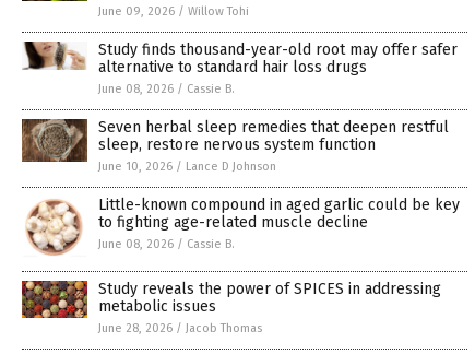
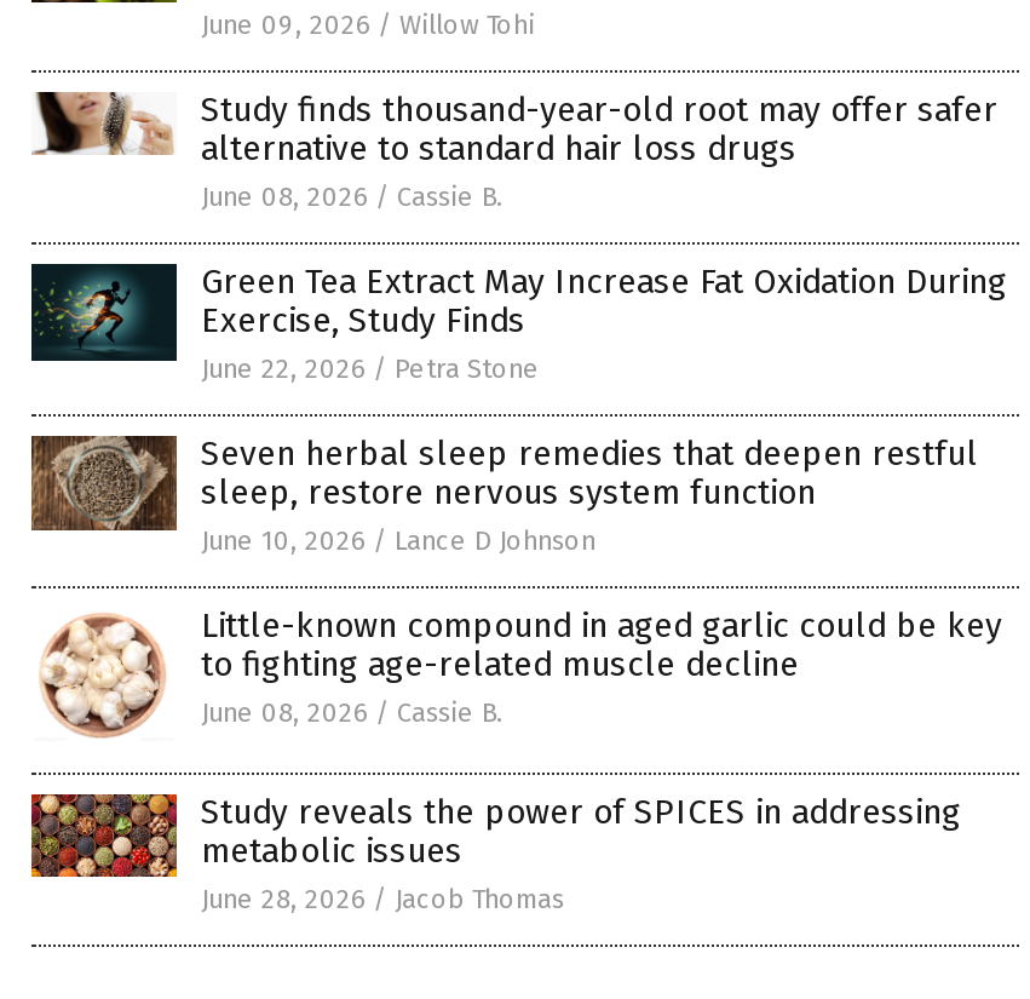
+ [image]
+ Green Tea Extract May Increase Fat Oxidation During
+ Exercise, Study Finds
+ June 22, 2026 / Petra Stone
